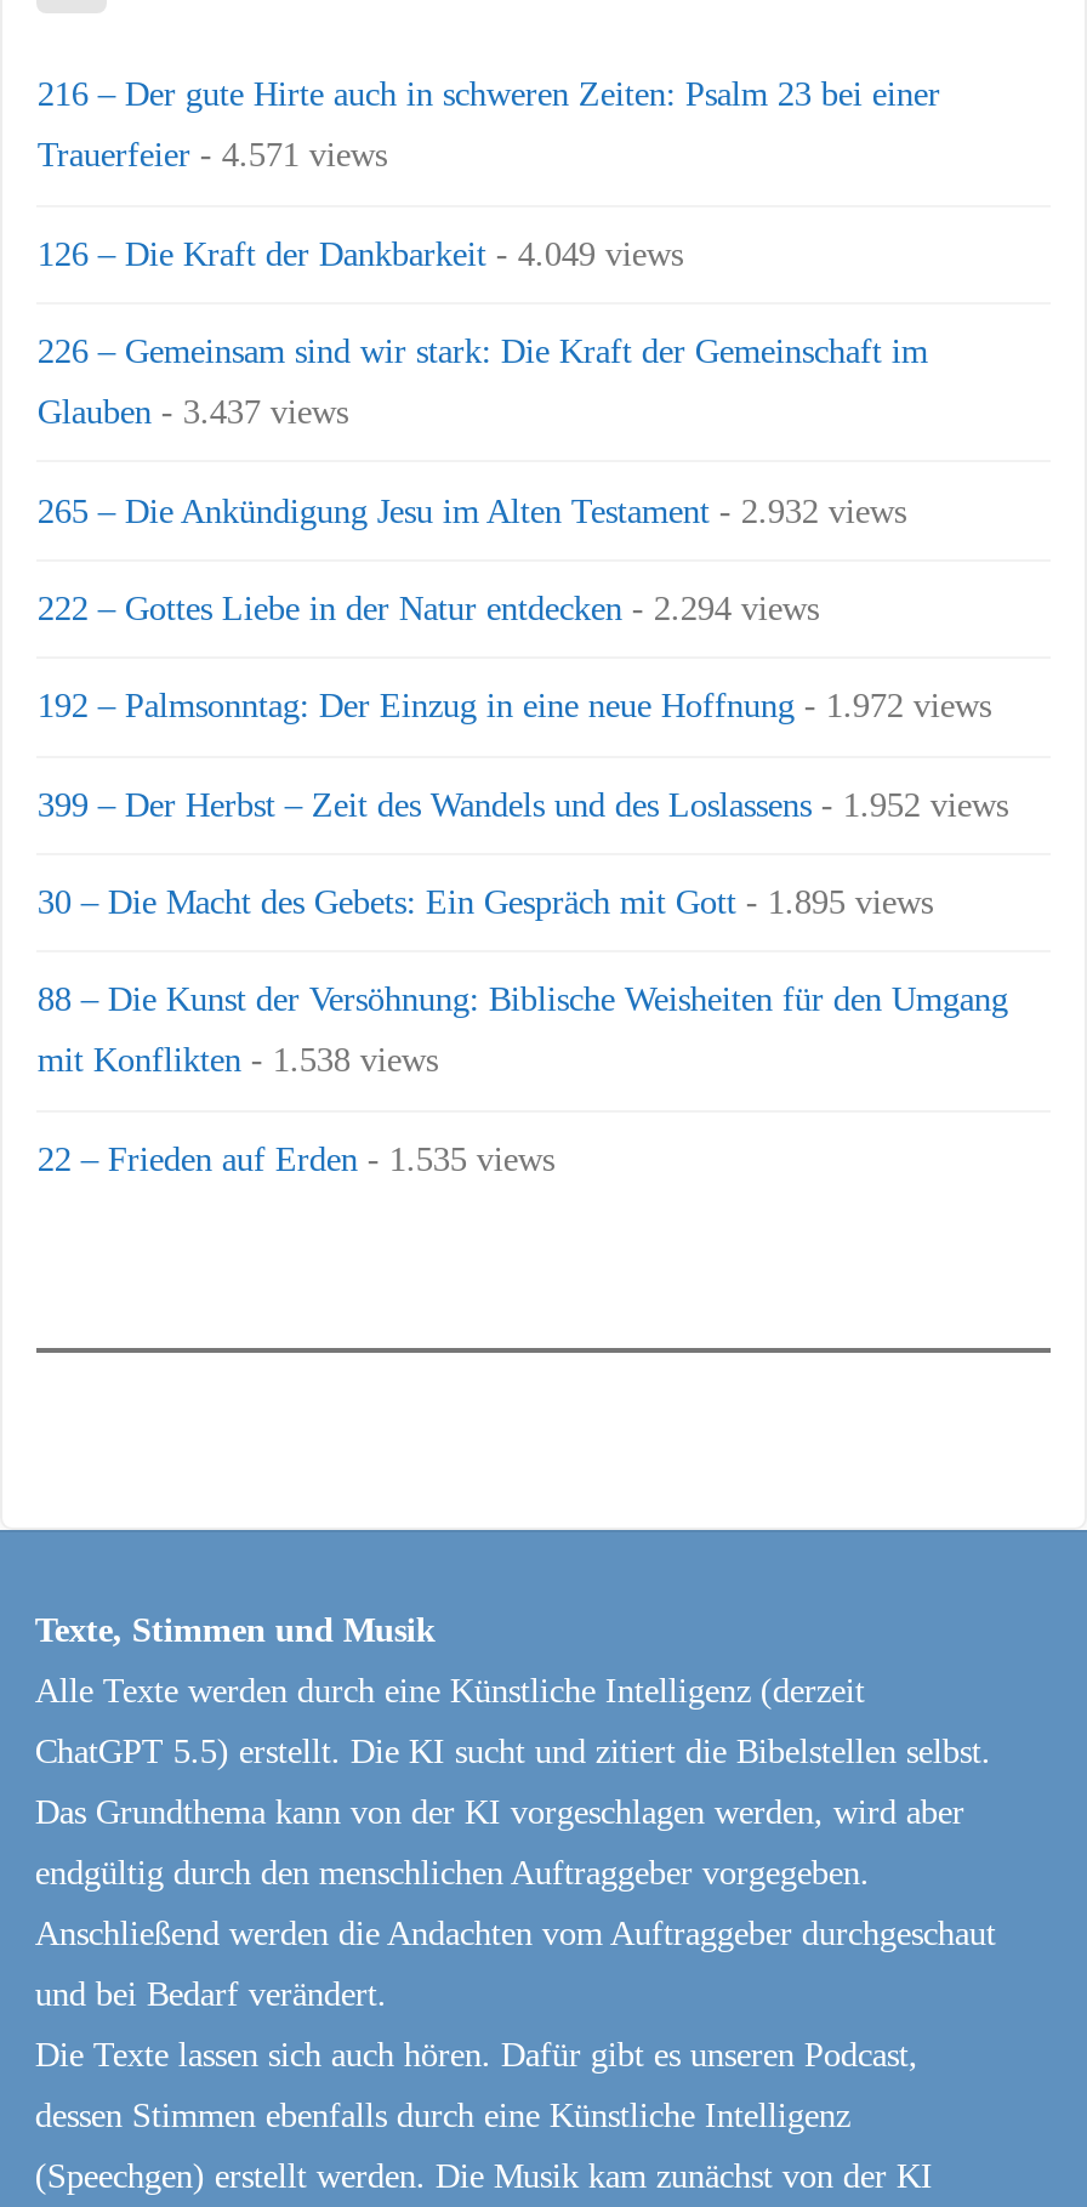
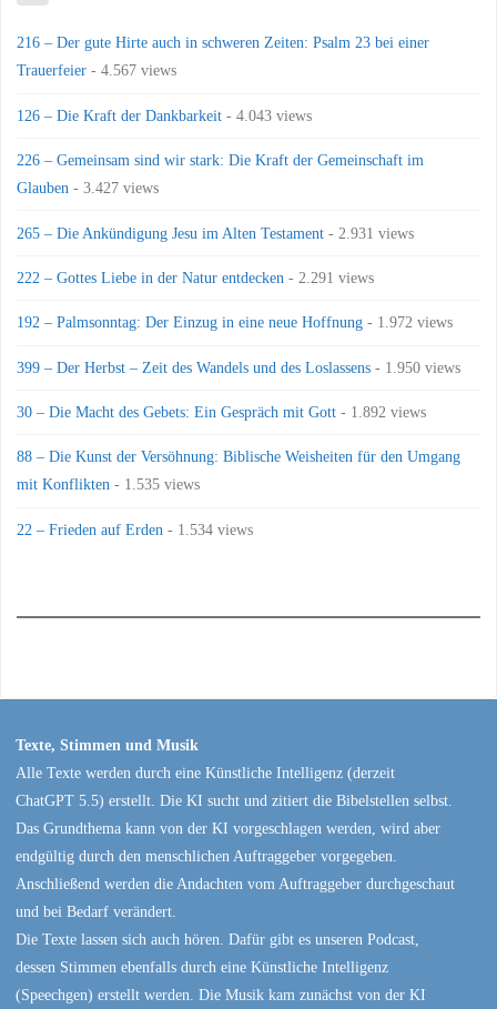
- Trauerfeier - 4.571 views
+ Trauerfeier - 4.567 views

- 126 – Die Kraft der Dankbarkeit - 4.049 views
+ 126 – Die Kraft der Dankbarkeit - 4.043 views

- Glauben - 3.437 views
+ Glauben - 3.427 views

- 265 – Die Ankündigung Jesu im Alten Testament - 2.932 views
+ 265 – Die Ankündigung Jesu im Alten Testament - 2.931 views

- 222 – Gottes Liebe in der Natur entdecken - 2.294 views
+ 222 – Gottes Liebe in der Natur entdecken - 2.291 views

- 399 – Der Herbst – Zeit des Wandels und des Loslassens - 1.952 views
+ 399 – Der Herbst – Zeit des Wandels und des Loslassens - 1.950 views

- 30 – Die Macht des Gebets: Ein Gespräch mit Gott - 1.895 views
+ 30 – Die Macht des Gebets: Ein Gespräch mit Gott - 1.892 views

- mit Konflikten - 1.538 views
+ mit Konflikten - 1.535 views

- 22 – Frieden auf Erden - 1.535 views
+ 22 – Frieden auf Erden - 1.534 views
